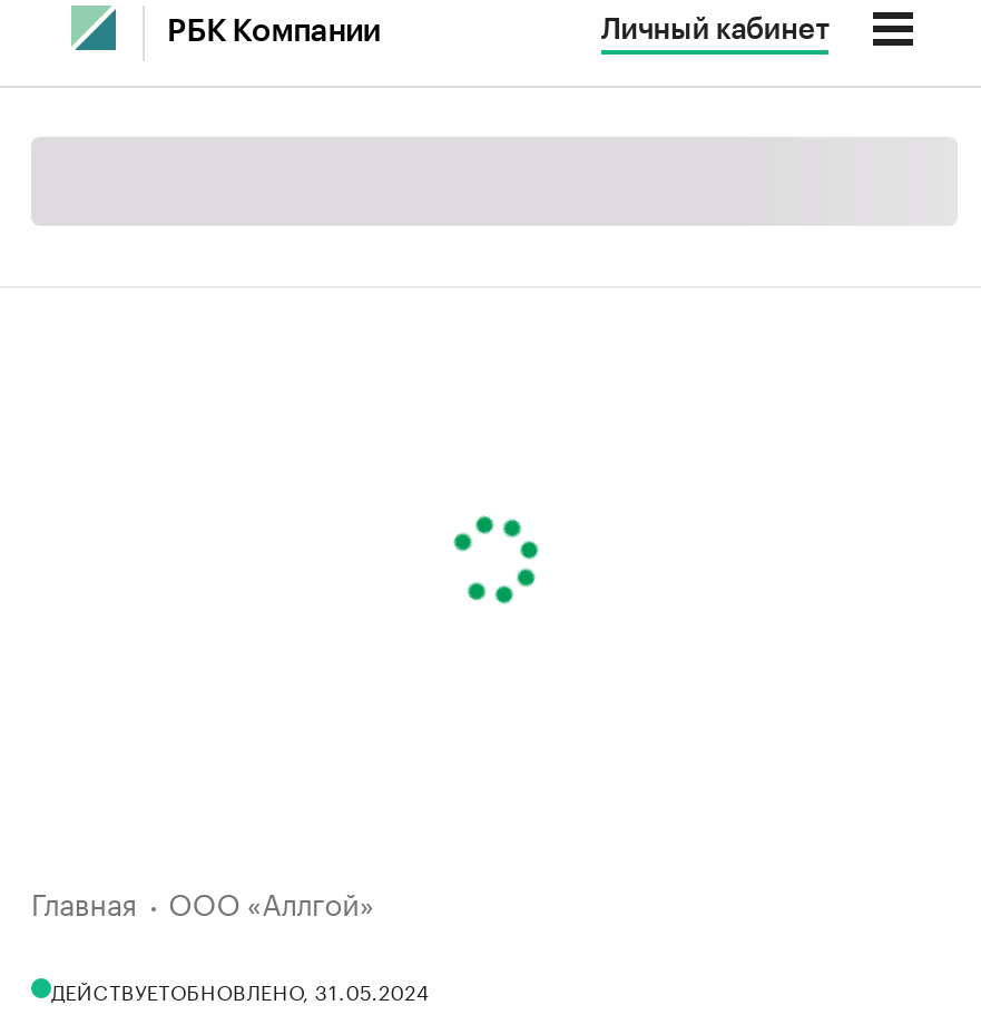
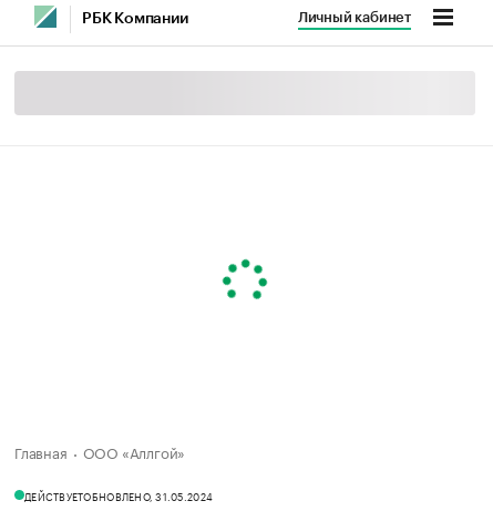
- [image]
+ [image]
